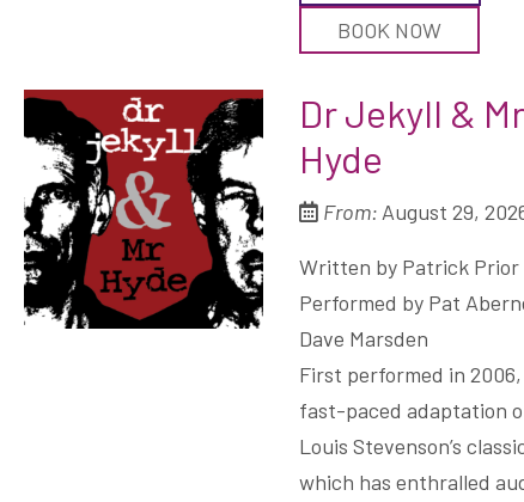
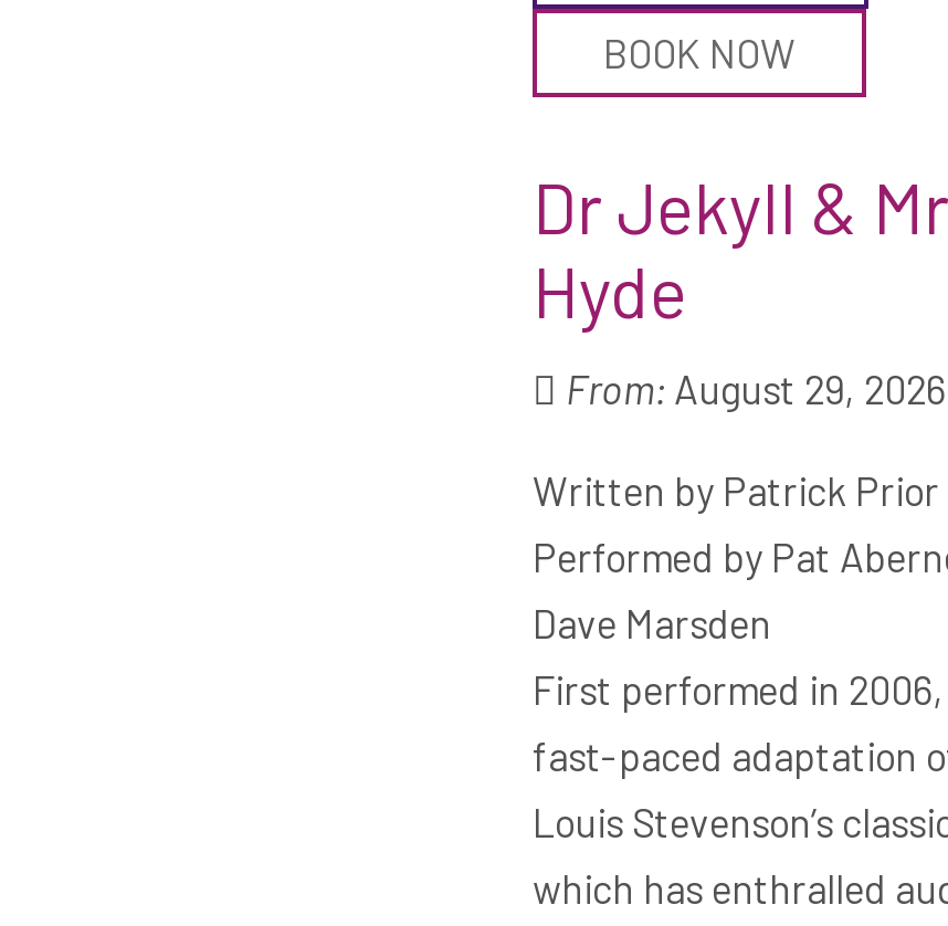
- [image]
